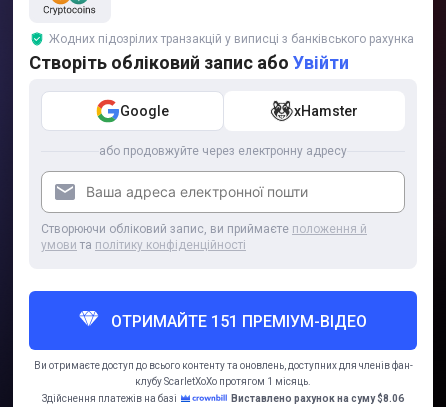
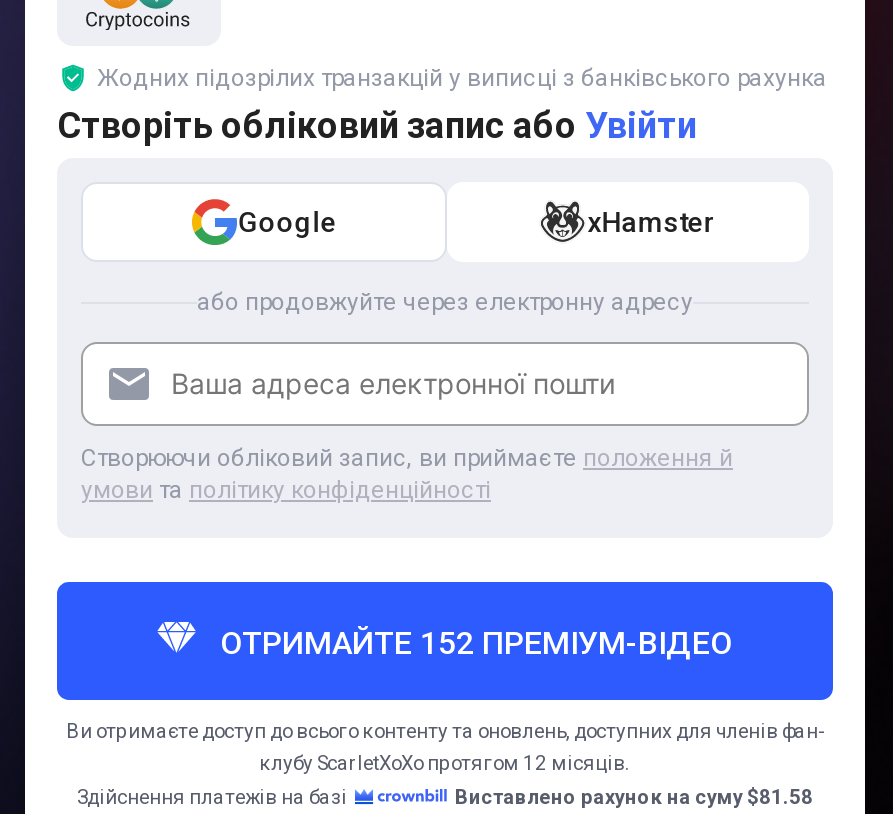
- ОТРИМАЙТЕ 151 ПРЕМІУМ-ВІДЕО
+ ОТРИМАЙТЕ 152 ПРЕМІУМ-ВІДЕО

- клубу ScarletXoXo протягом 1 місяць.
+ клубу ScarletXoXo протягом 12 місяців.

- Виставлено рахунок на суму $8.06
+ Виставлено рахунок на суму $81.58
